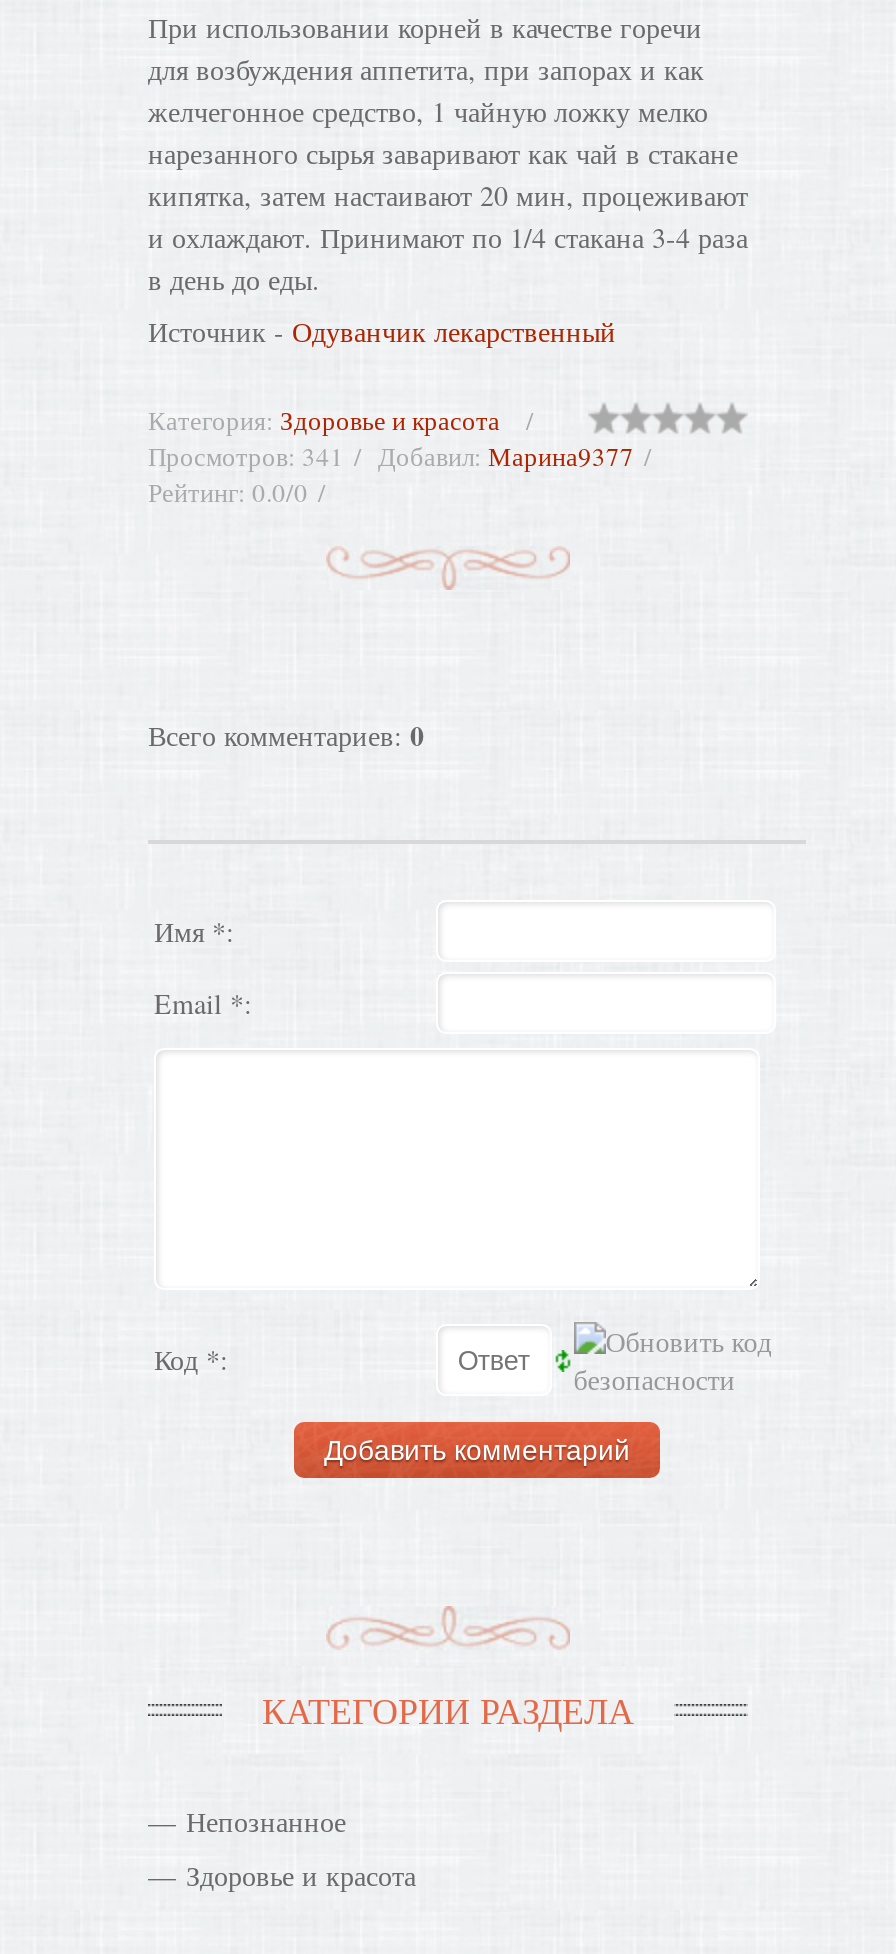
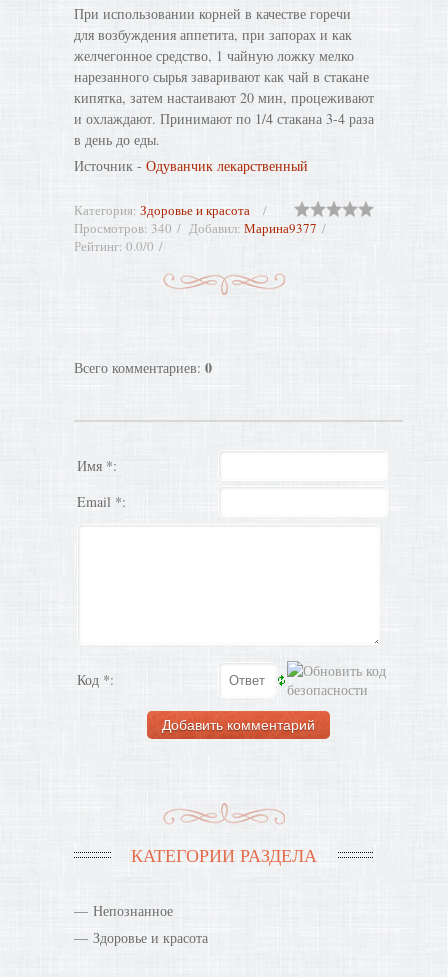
- Просмотров: 341 Добавил: Марина9377
+ Просмотров: 340 Добавил: Марина9377
